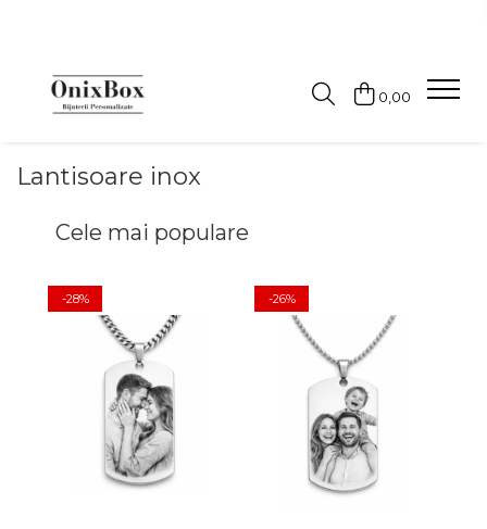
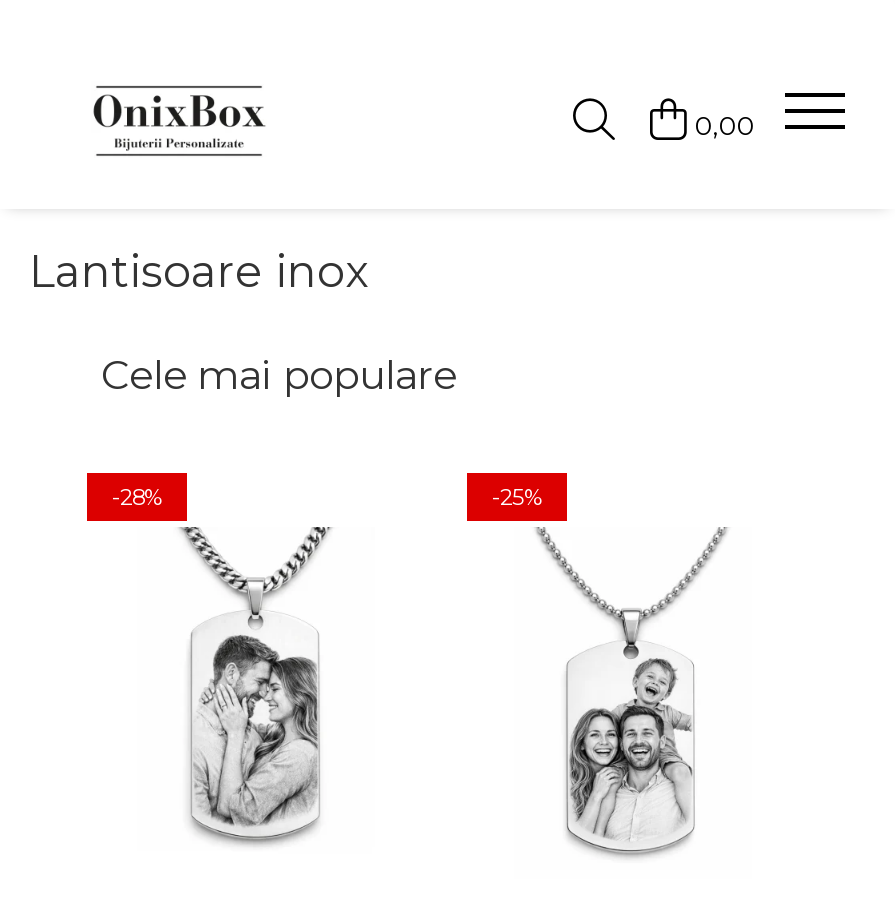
- -26%
+ -25%
